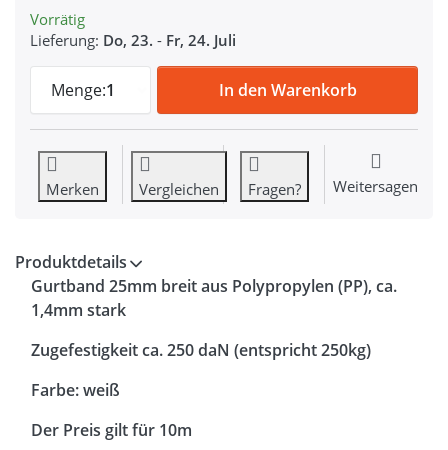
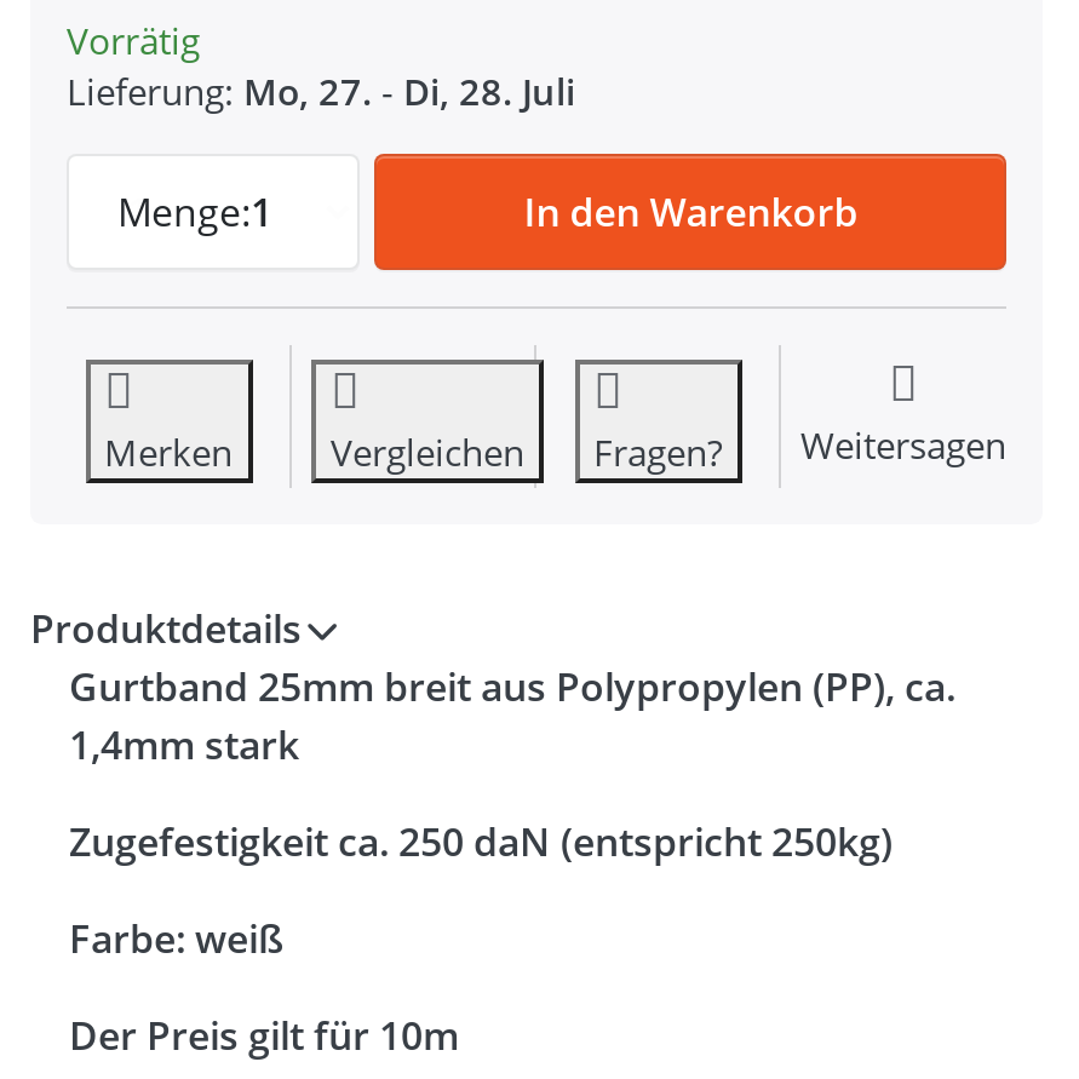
- Lieferung: Do, 23. - Fr, 24. Juli
+ Lieferung: Mo, 27. - Di, 28. Juli
